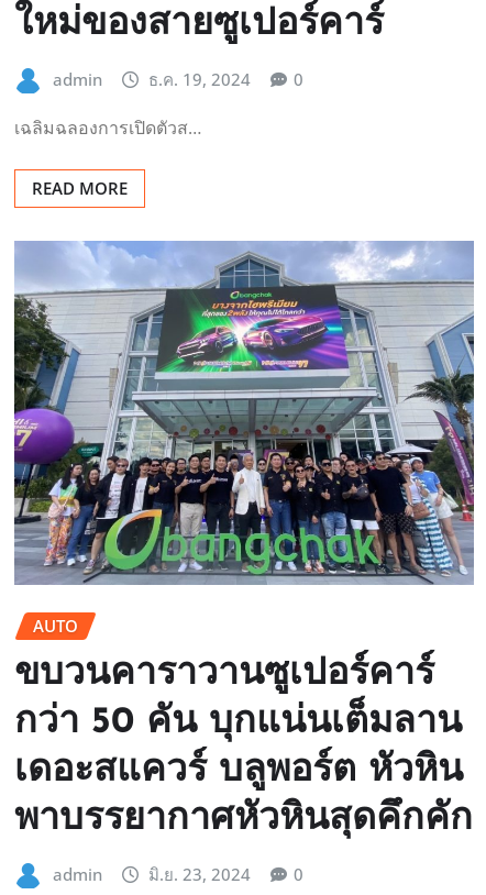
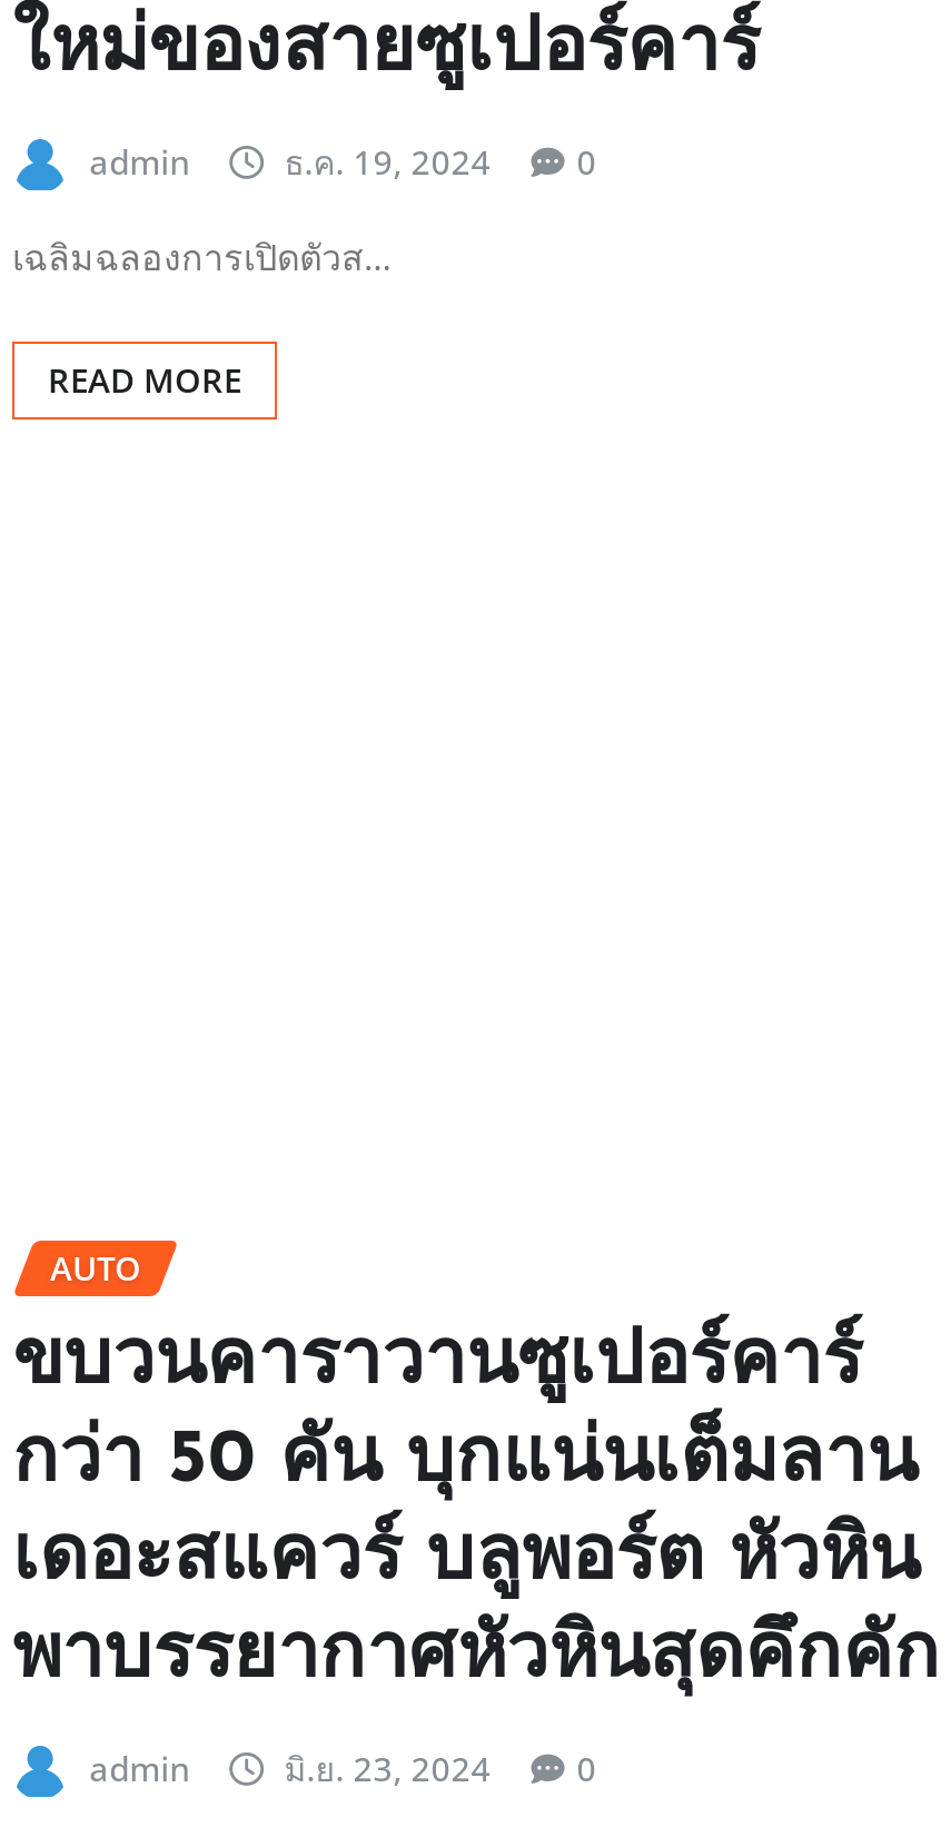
- [image]
